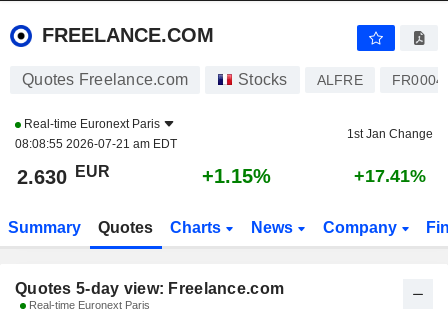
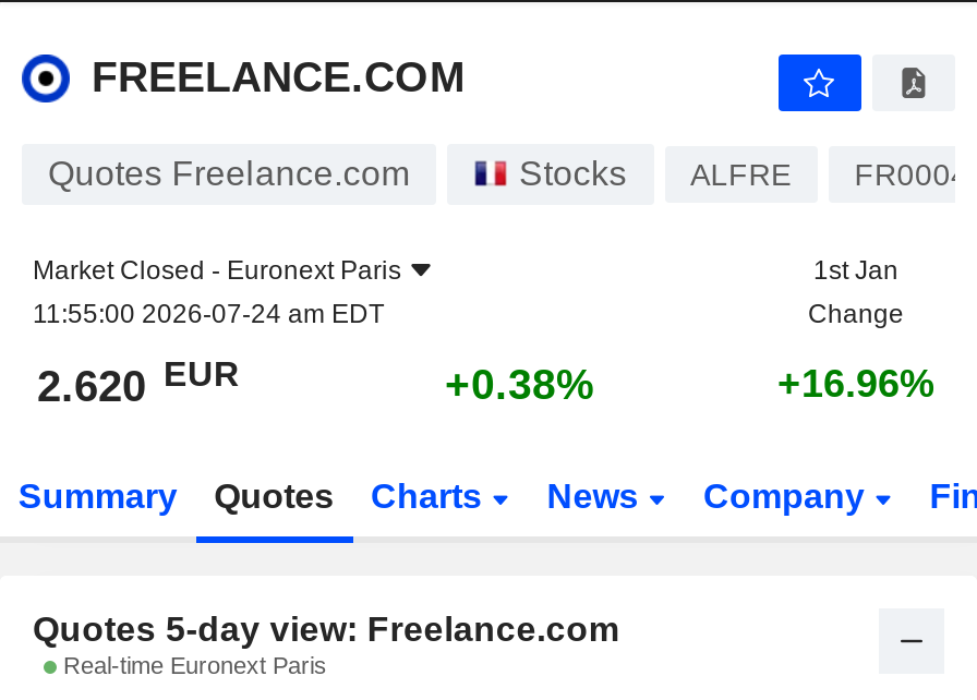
- Real-time Euronext Paris
- 08:08:55 2026-07-21 am EDT
+ Market Closed - Euronext Paris
+ 11:55:00 2026-07-24 am EDT

- 2.630 EUR
- +1.15%
- +17.41%
+ 2.620 EUR
+ +0.38%
+ +16.96%
